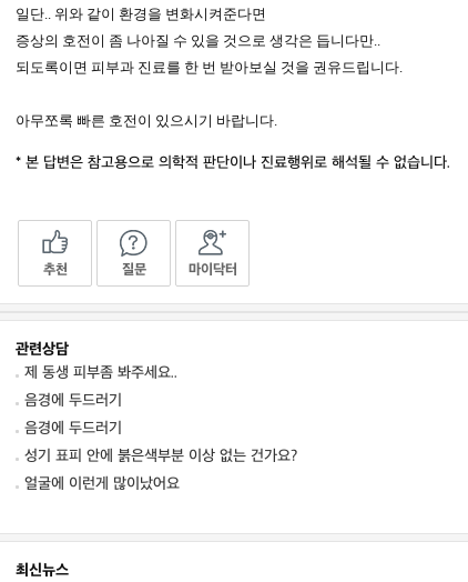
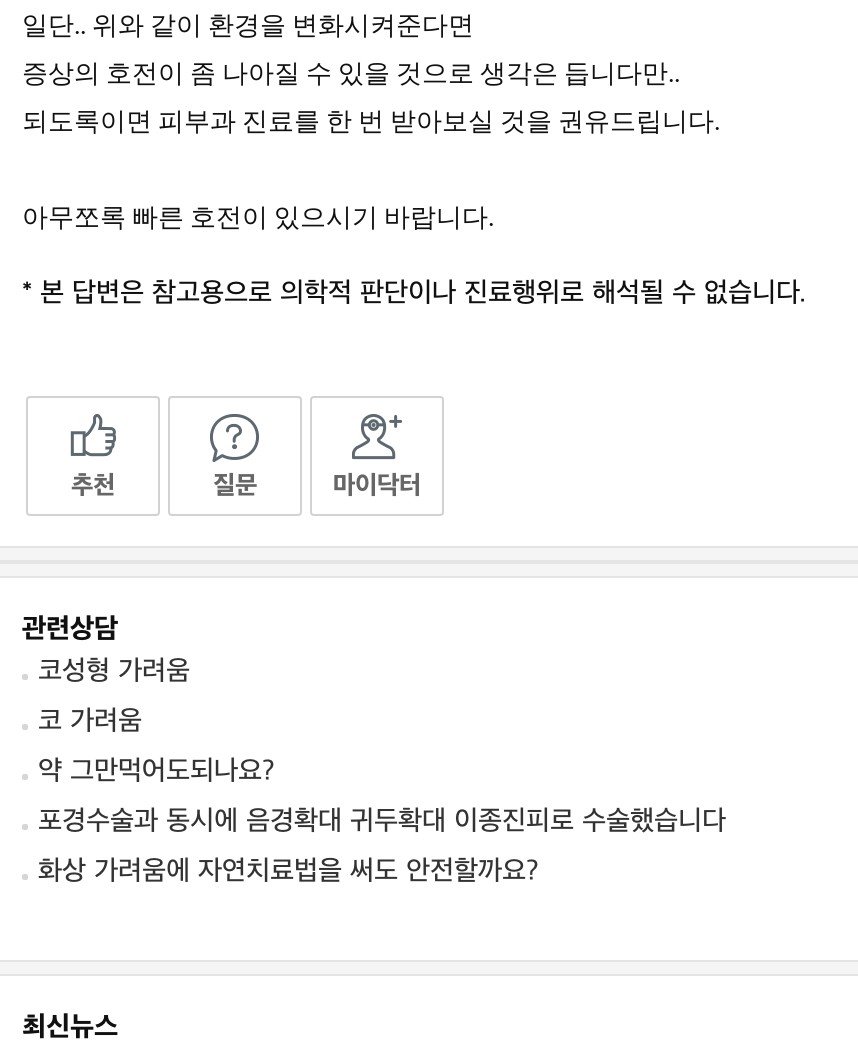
- 제 동생 피부좀 봐주세요..
+ 코성형 가려움

- 음경에 두드러기
+ 코 가려움

- 음경에 두드러기
+ 약 그만먹어도되나요?

- 성기 표피 안에 붉은색부분 이상 없는 건가요?
+ 포경수술과 동시에 음경확대 귀두확대 이종진피로 수술했습니다

- 얼굴에 이런게 많이났어요
+ 화상 가려움에 자연치료법을 써도 안전할까요?
